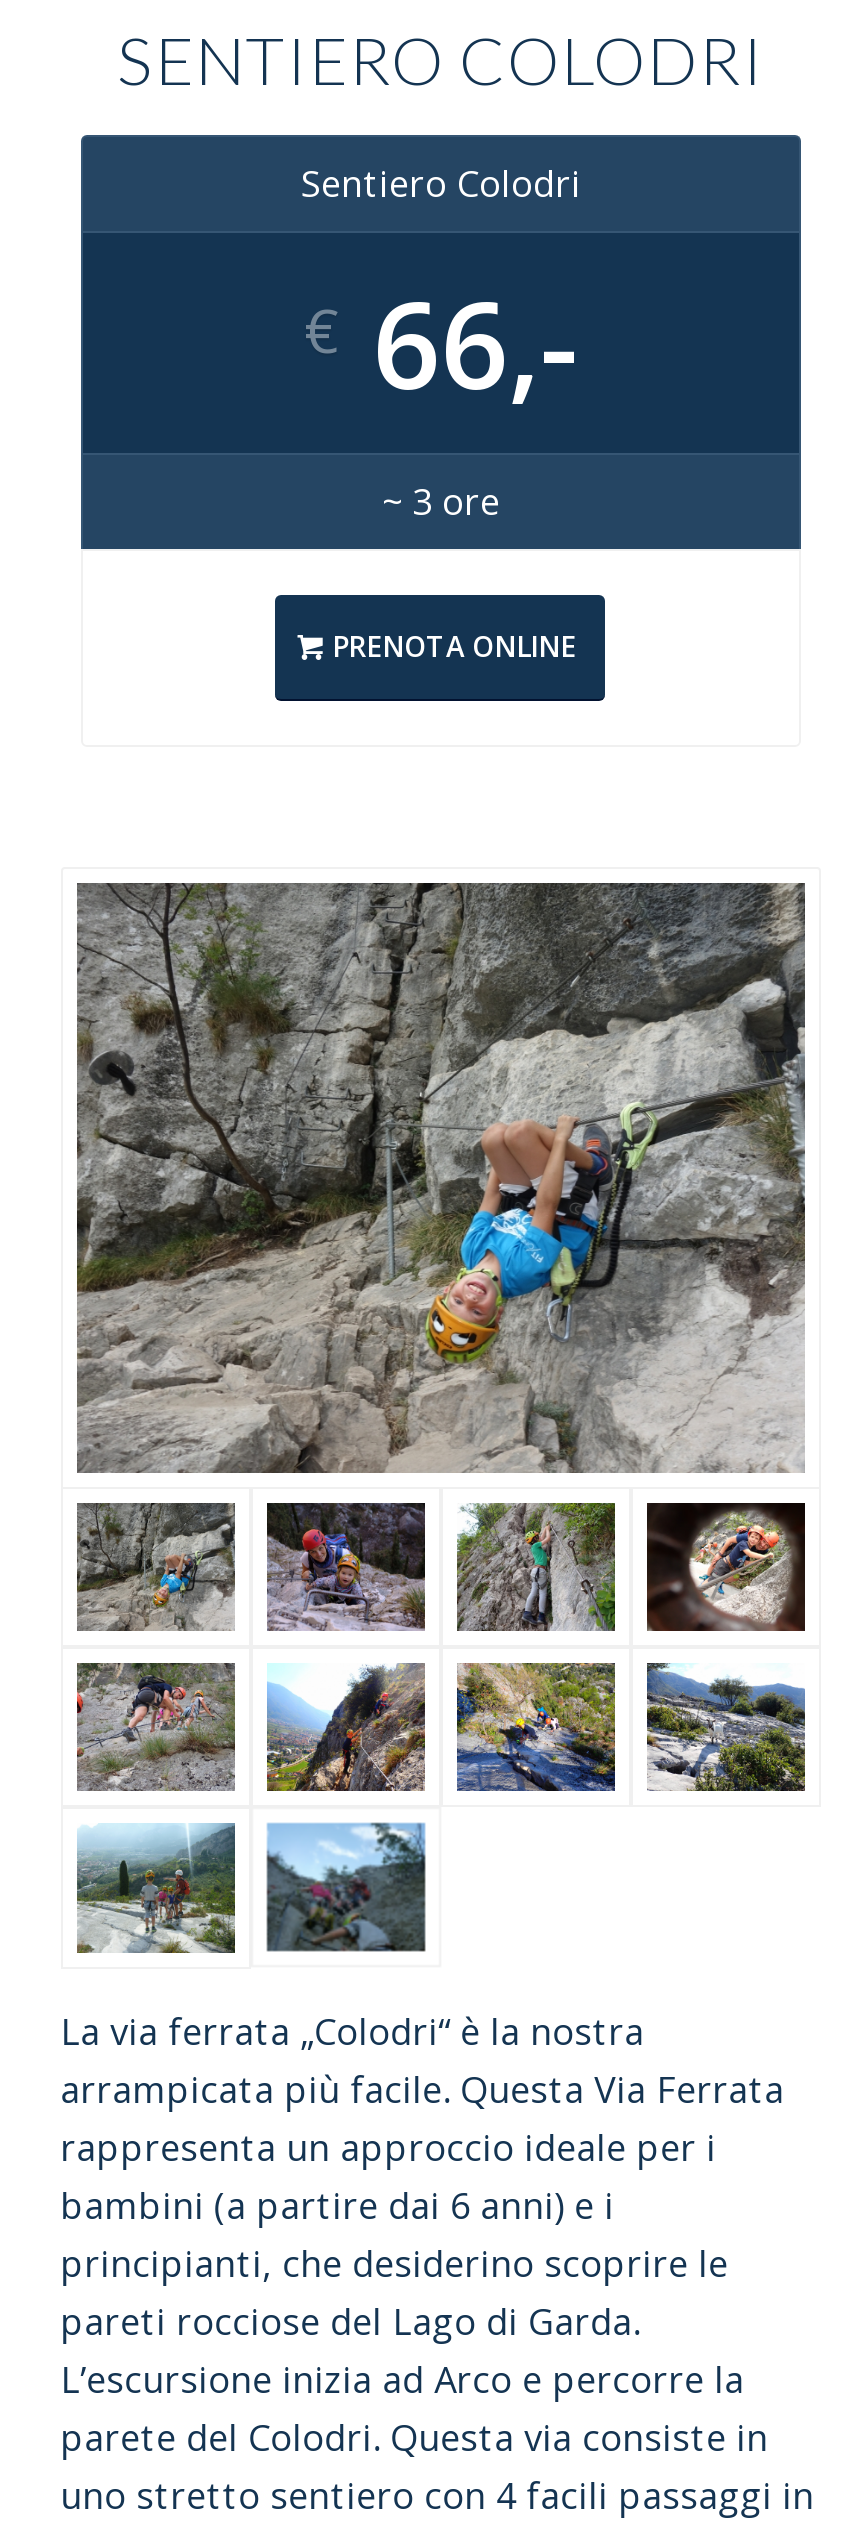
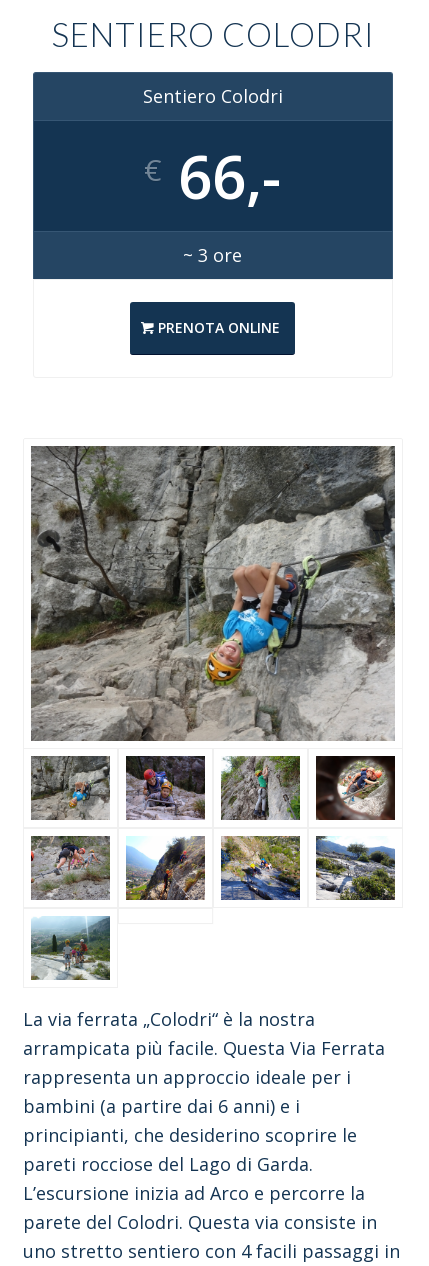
- [image]
